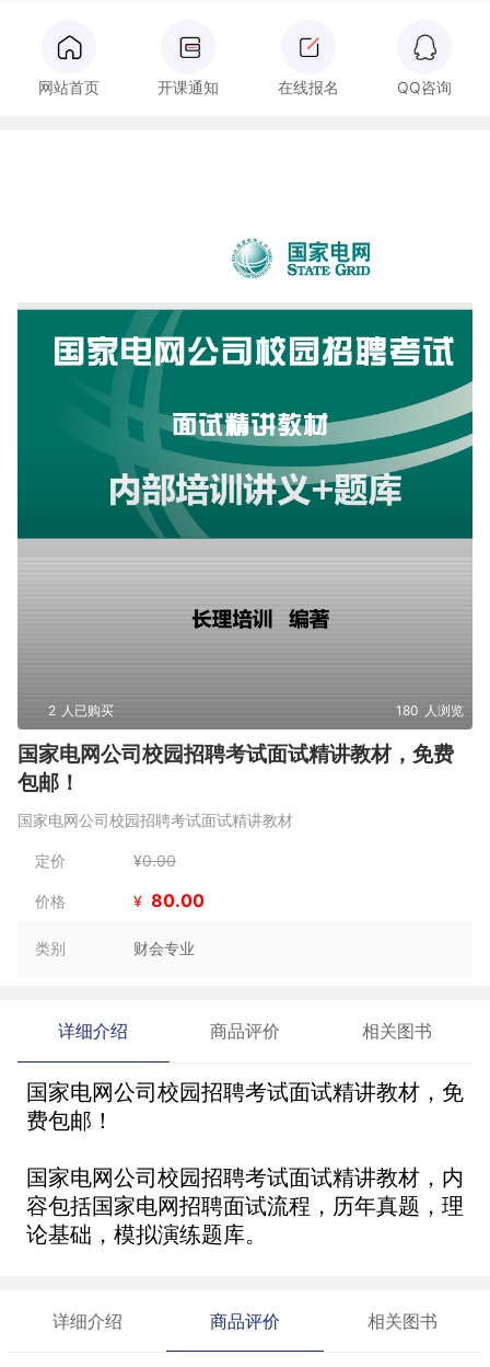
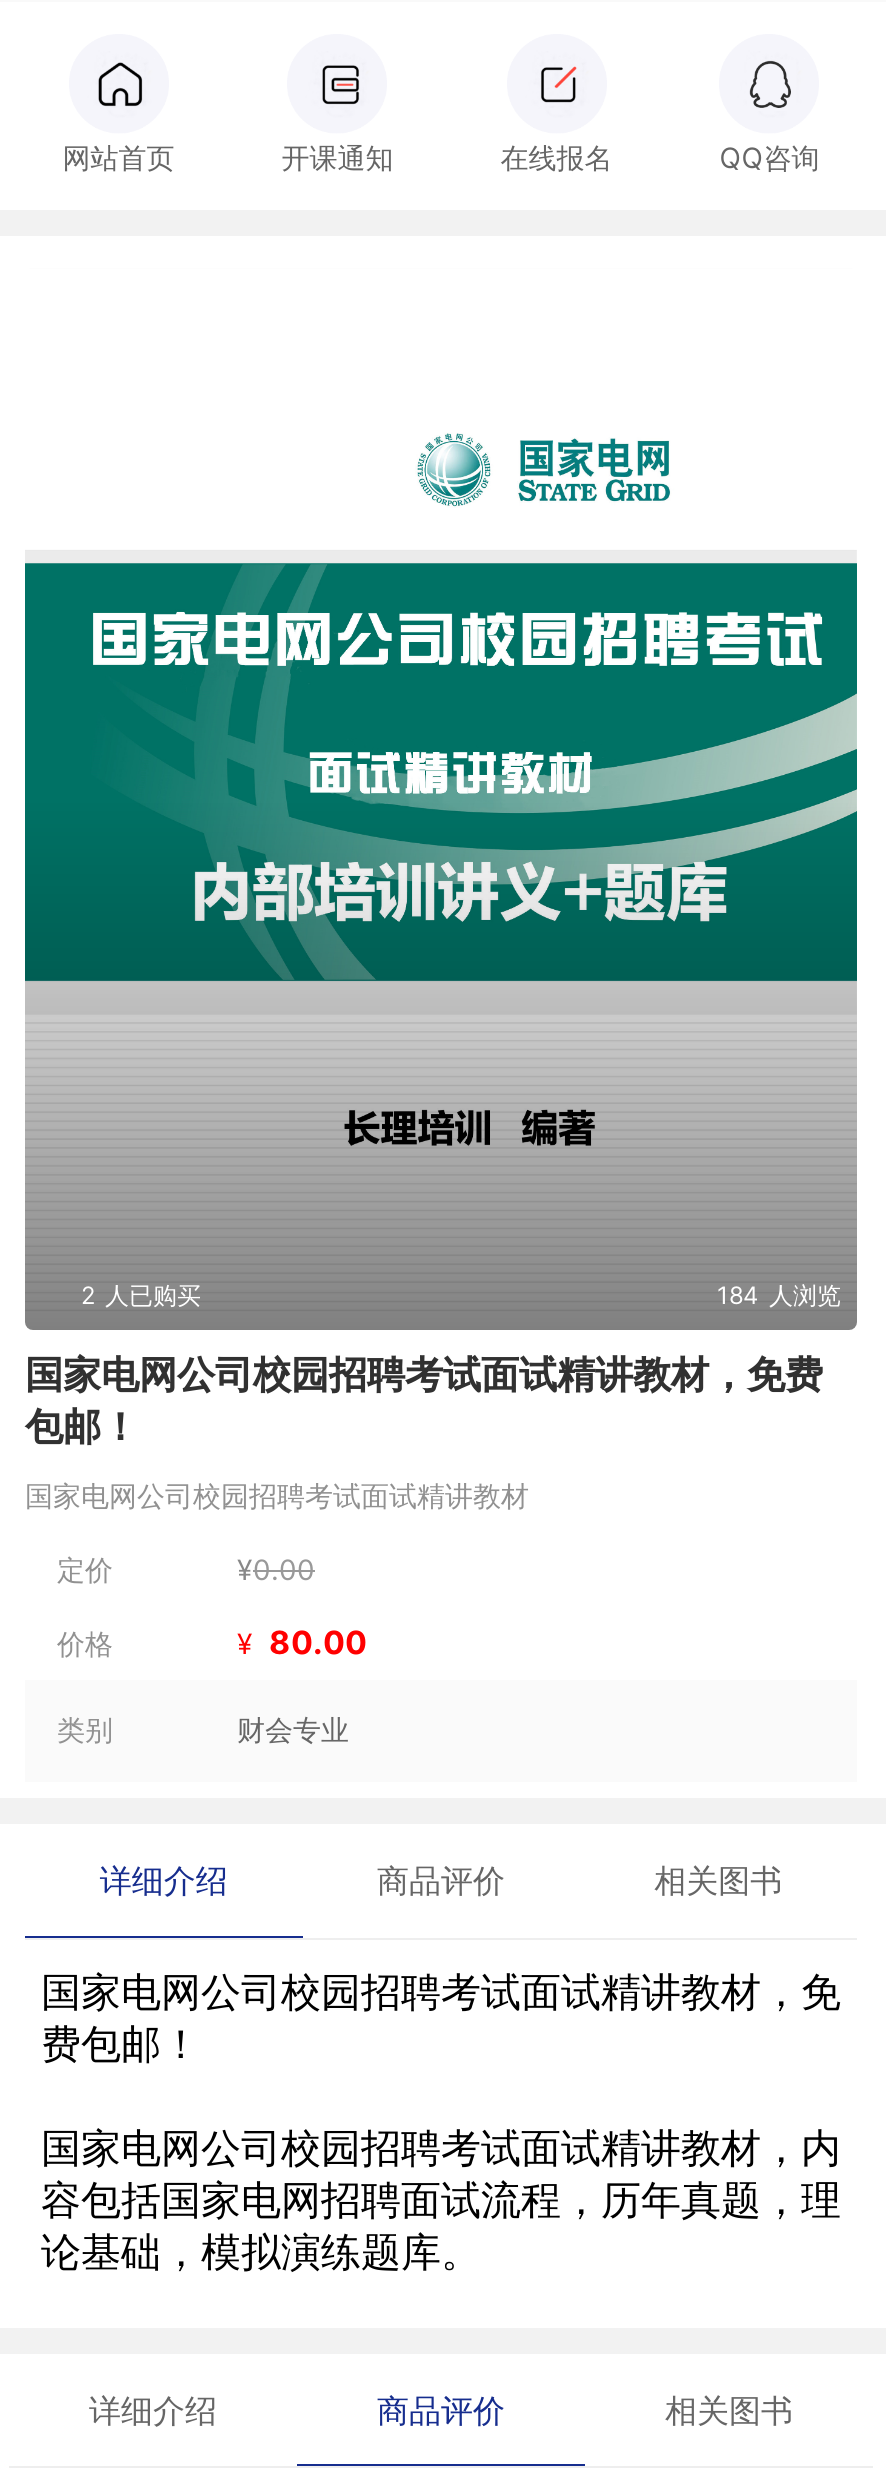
- 180 人浏览
+ 184 人浏览
